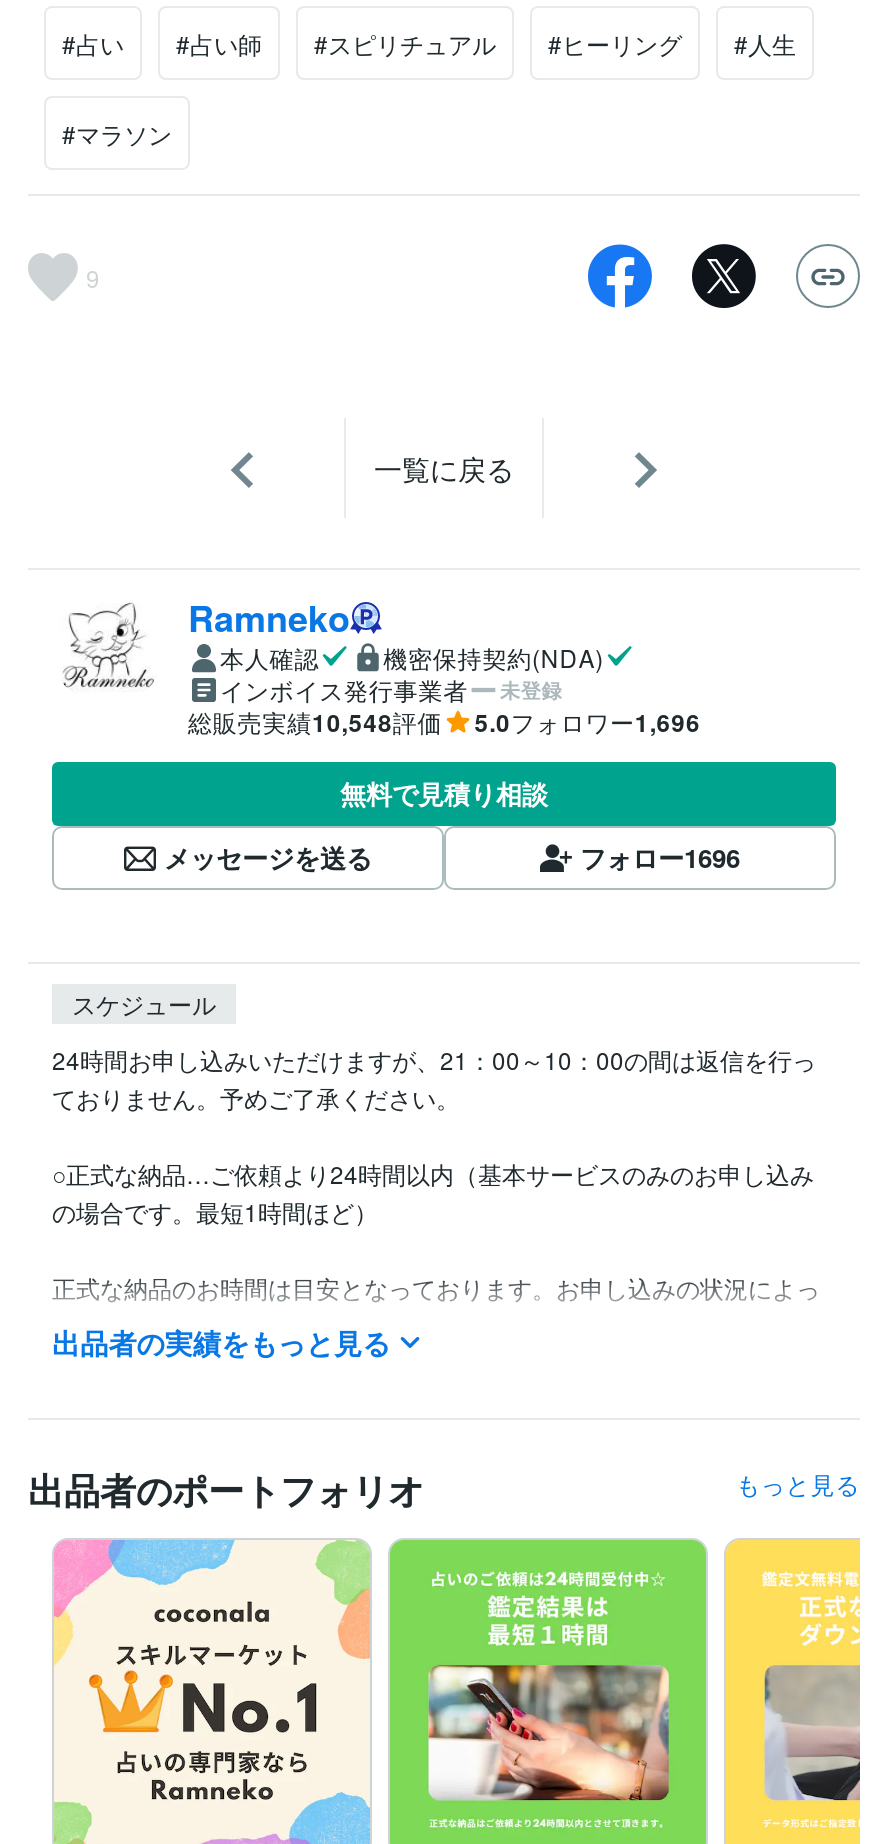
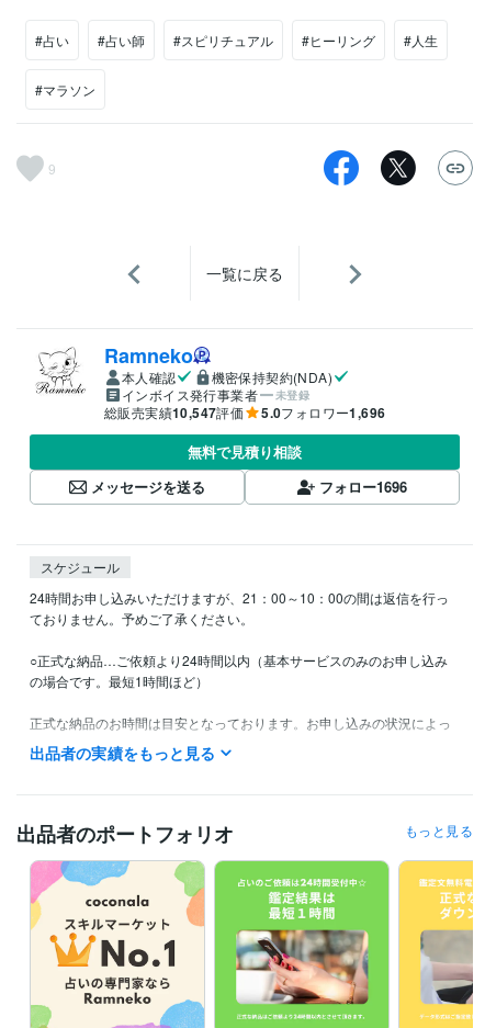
- 総販売実績10,548評価
+ 総販売実績10,547評価
